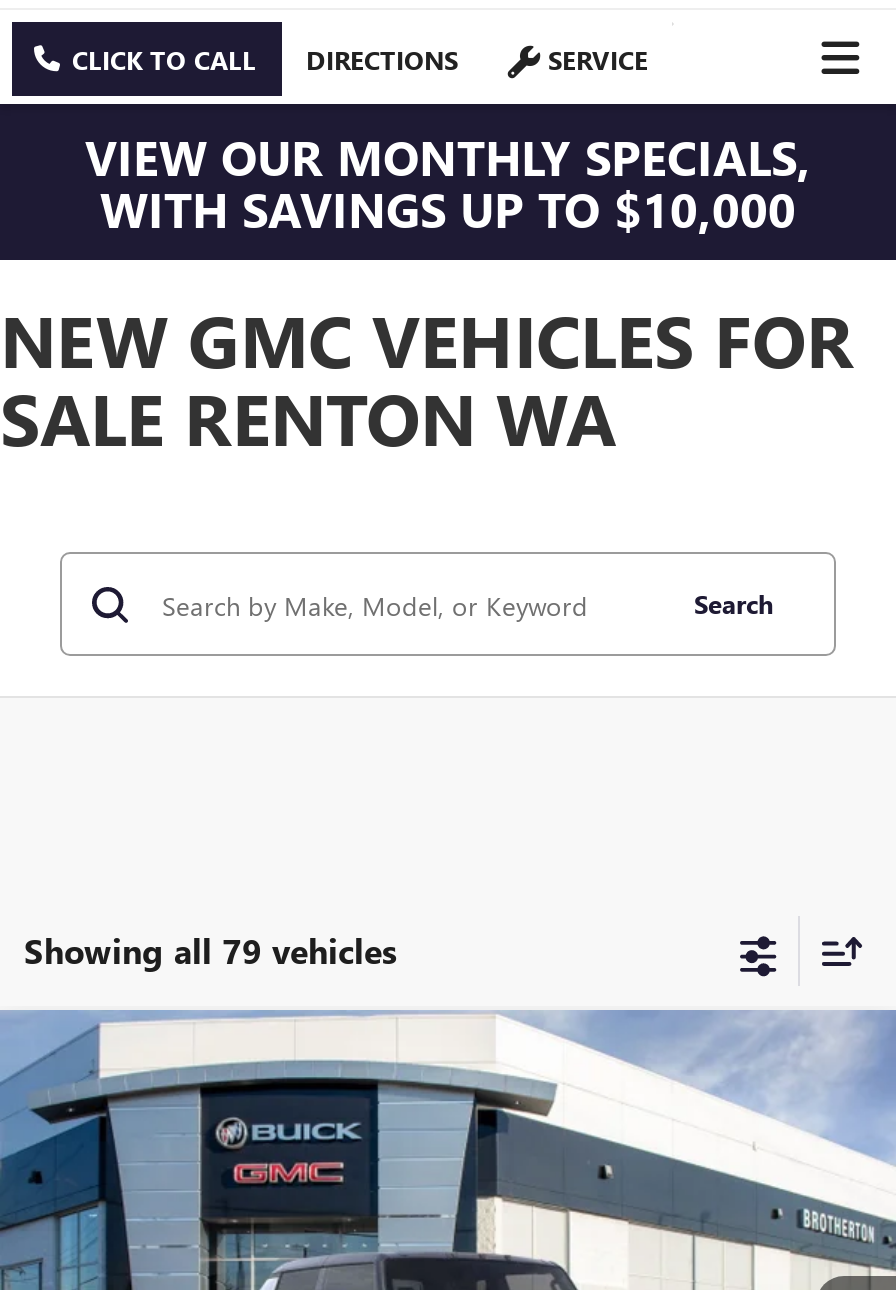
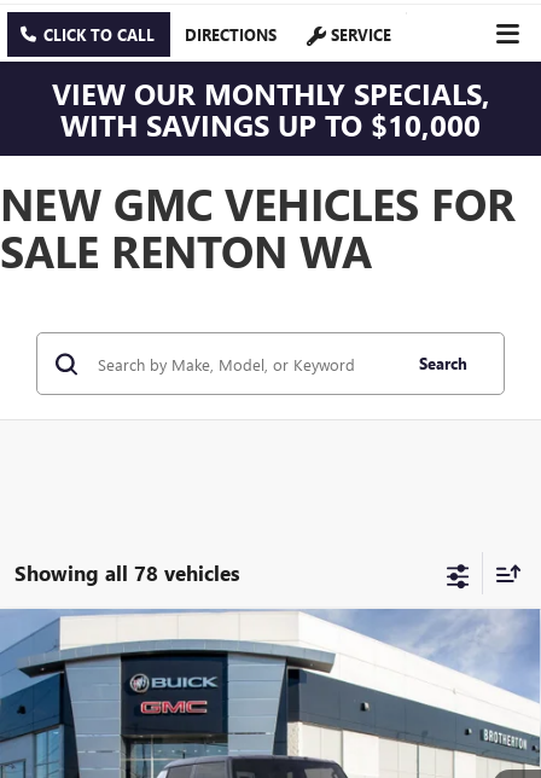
- Showing all 79 vehicles
+ Showing all 78 vehicles
